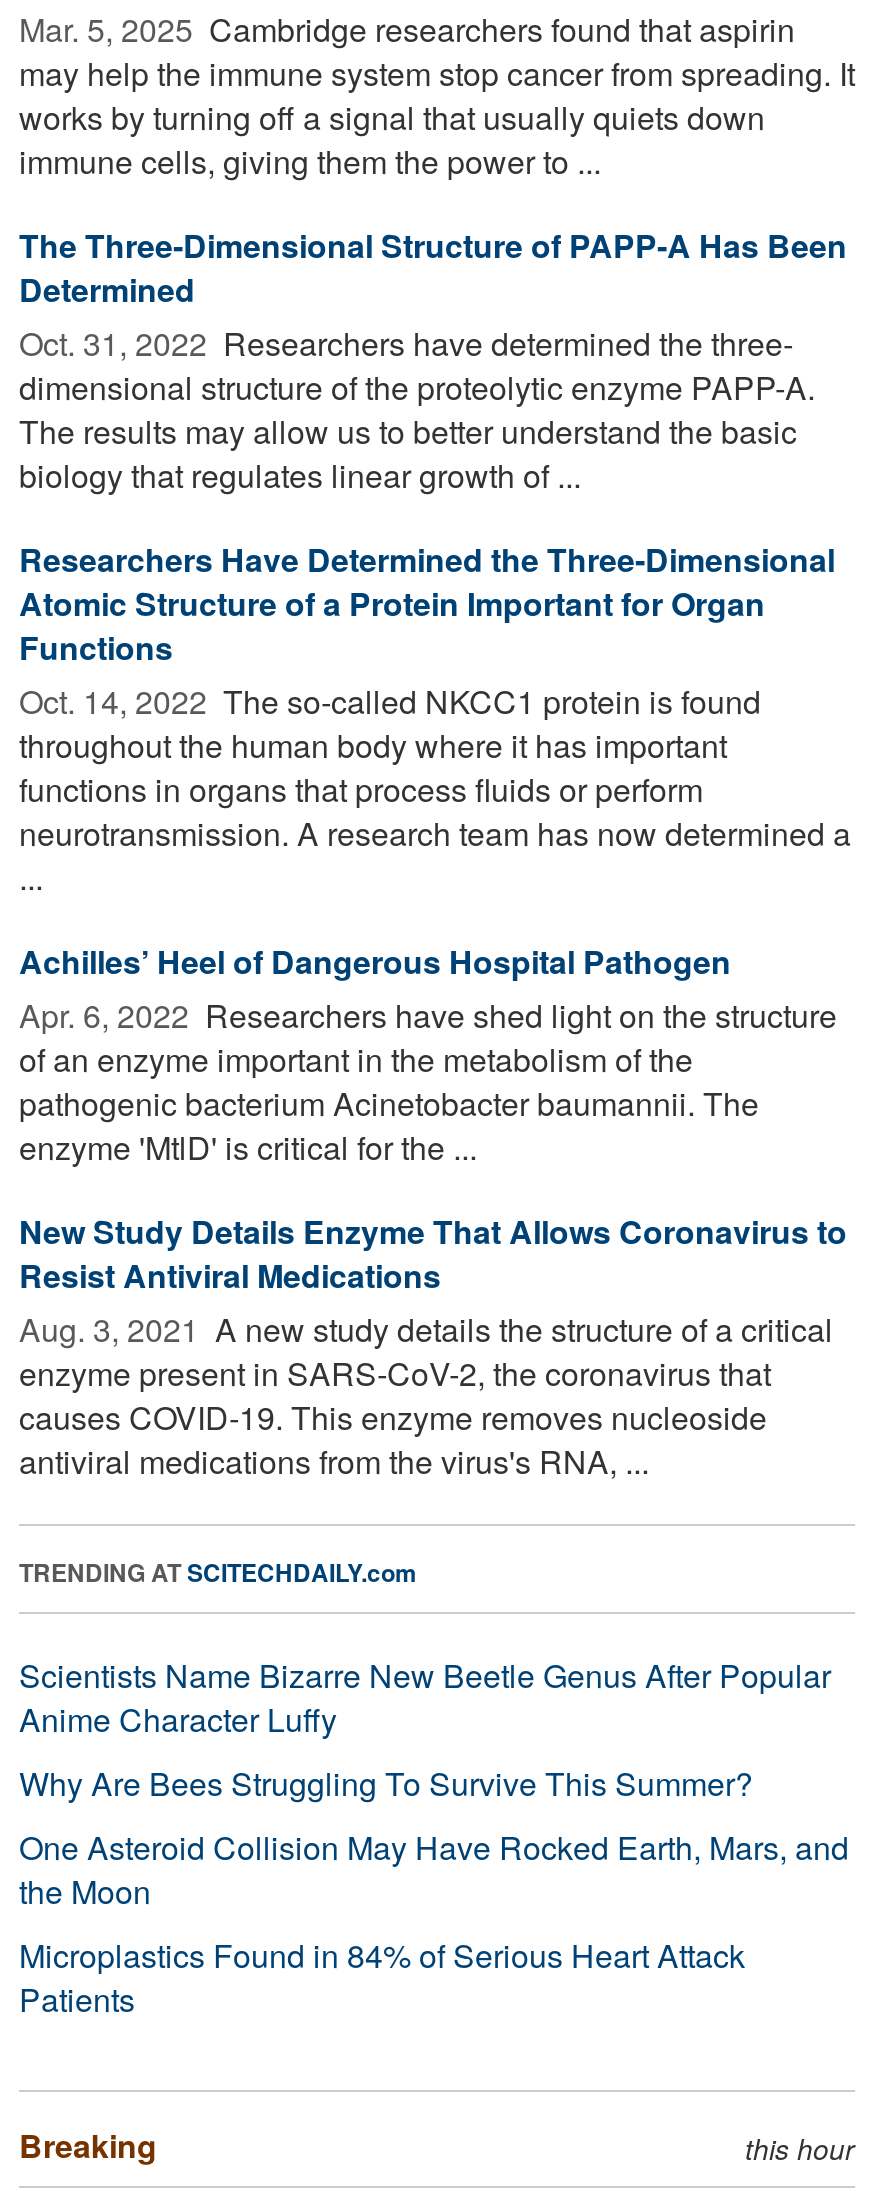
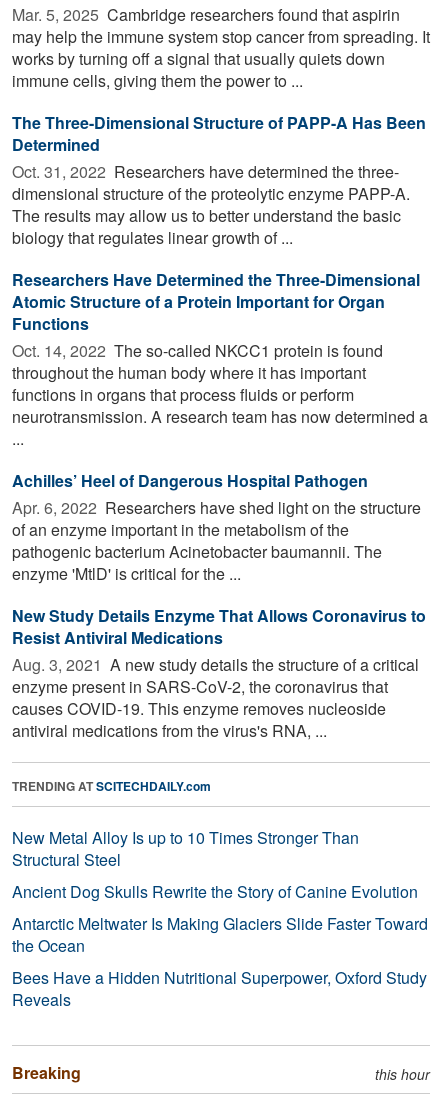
- Scientists Name Bizarre New Beetle Genus After Popular
- Anime Character Luffy
- Why Are Bees Struggling To Survive This Summer?
- One Asteroid Collision May Have Rocked Earth, Mars, and
- the Moon
- Microplastics Found in 84% of Serious Heart Attack
- Patients
+ New Metal Alloy Is up to 10 Times Stronger Than
+ Structural Steel
+ Ancient Dog Skulls Rewrite the Story of Canine Evolution
+ Antarctic Meltwater Is Making Glaciers Slide Faster Toward
+ the Ocean
+ Bees Have a Hidden Nutritional Superpower, Oxford Study
+ Reveals
